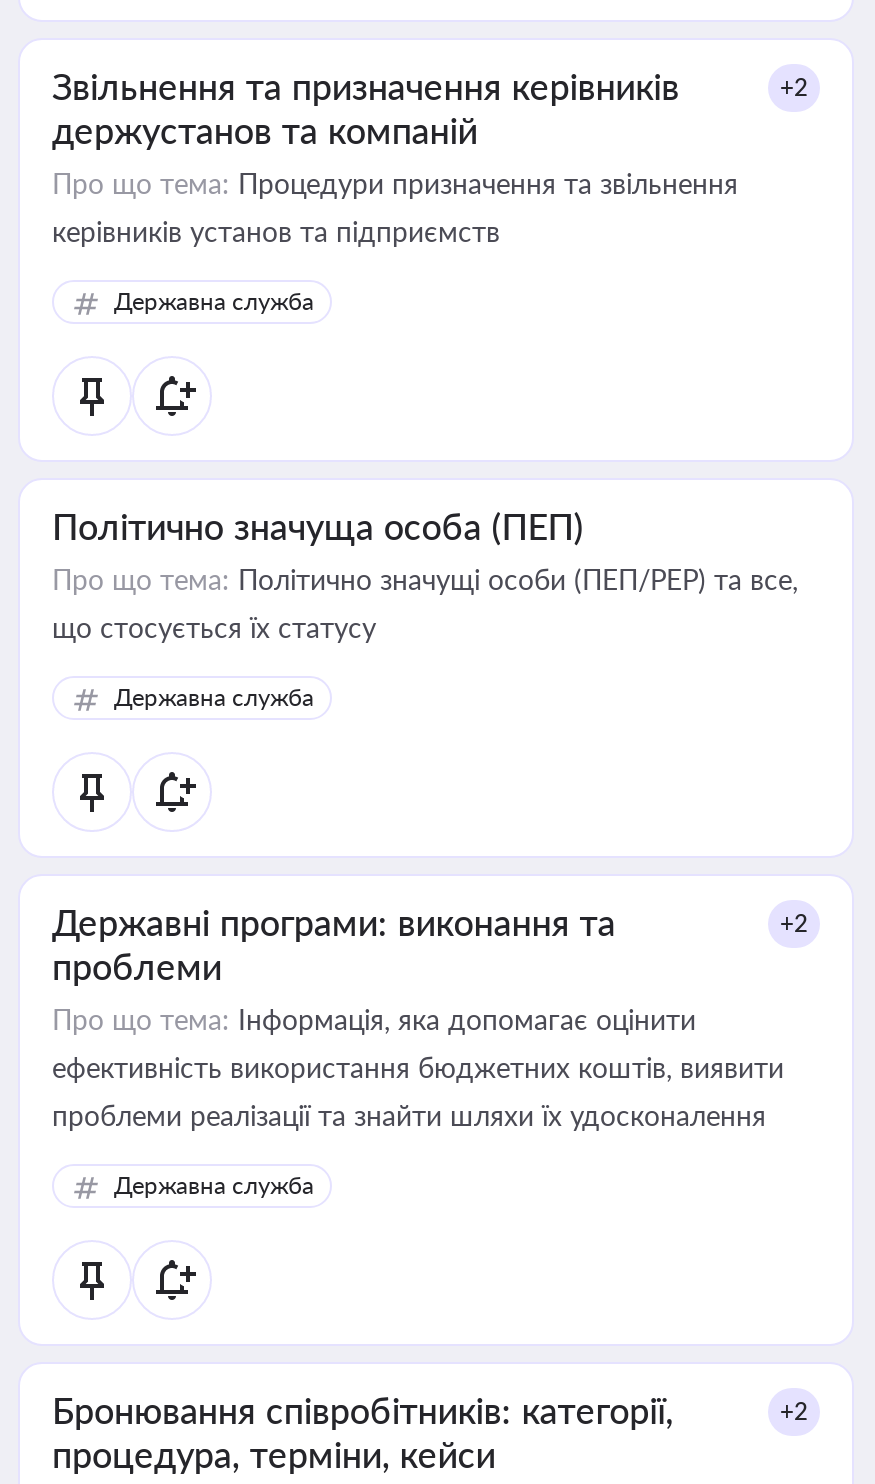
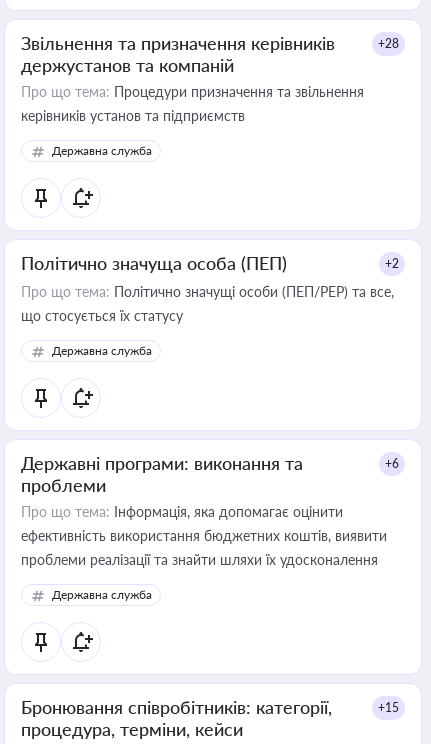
- +2
+ +28

+ +2

- +2
+ +6

- +2
+ +15
